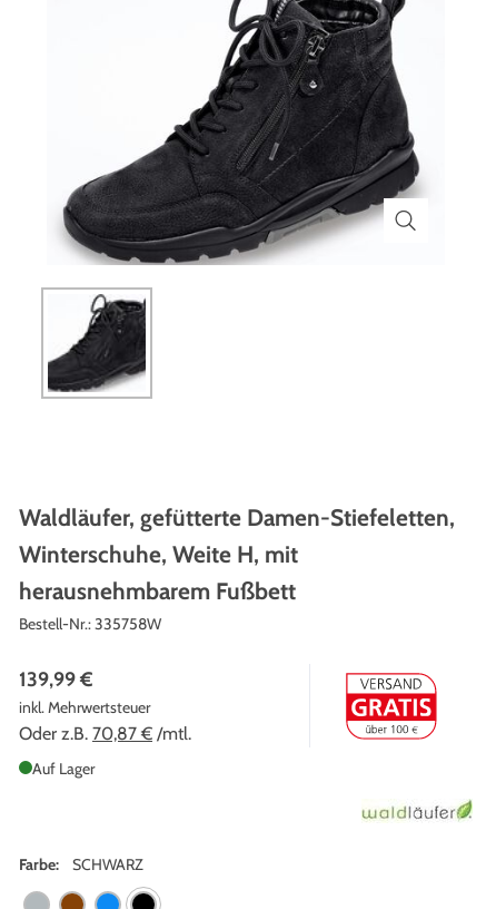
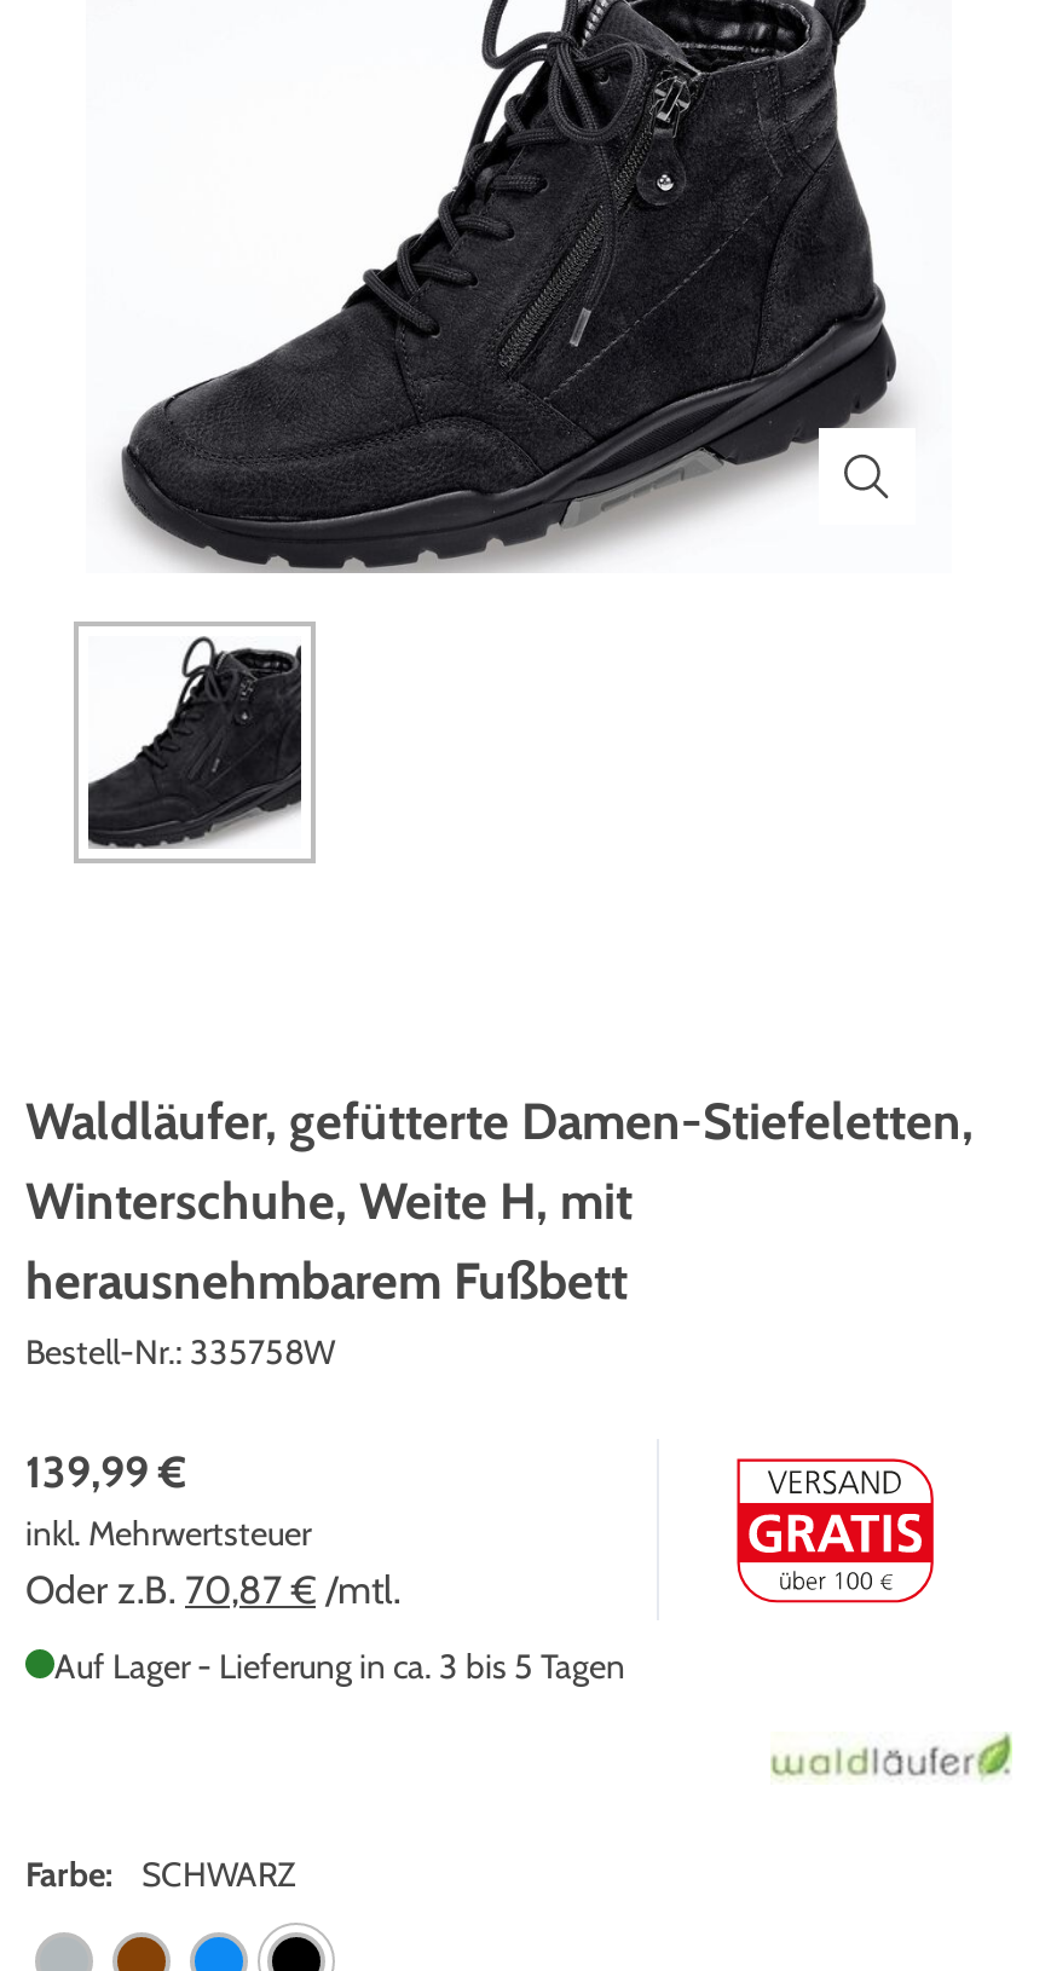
- Auf Lager
+ Auf Lager - Lieferung in ca. 3 bis 5 Tagen
